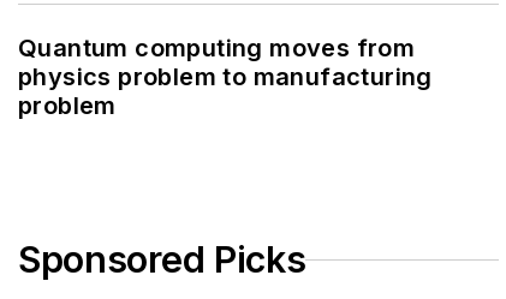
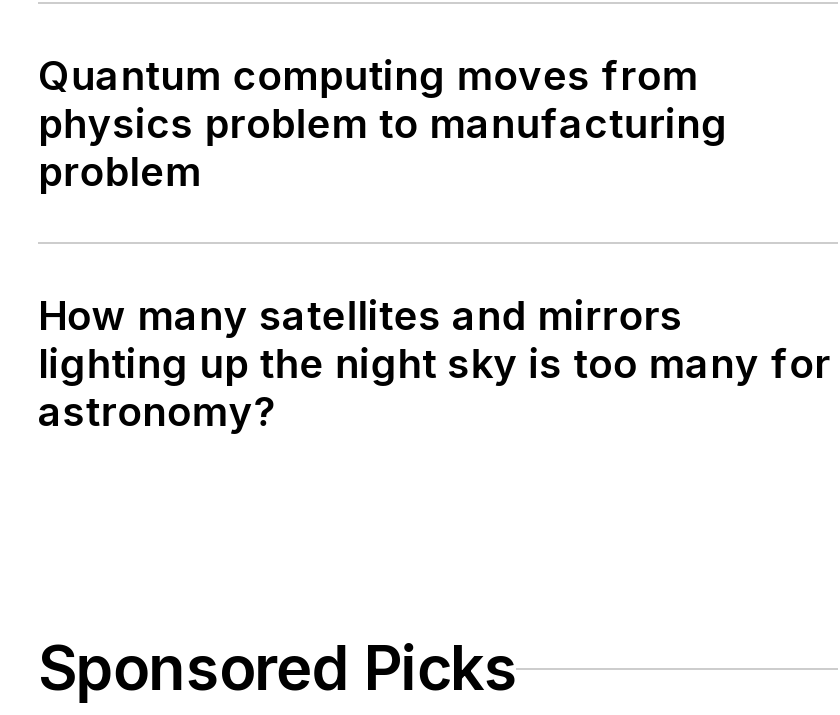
+ How many satellites and mirrors
+ lighting up the night sky is too many for
+ astronomy?
